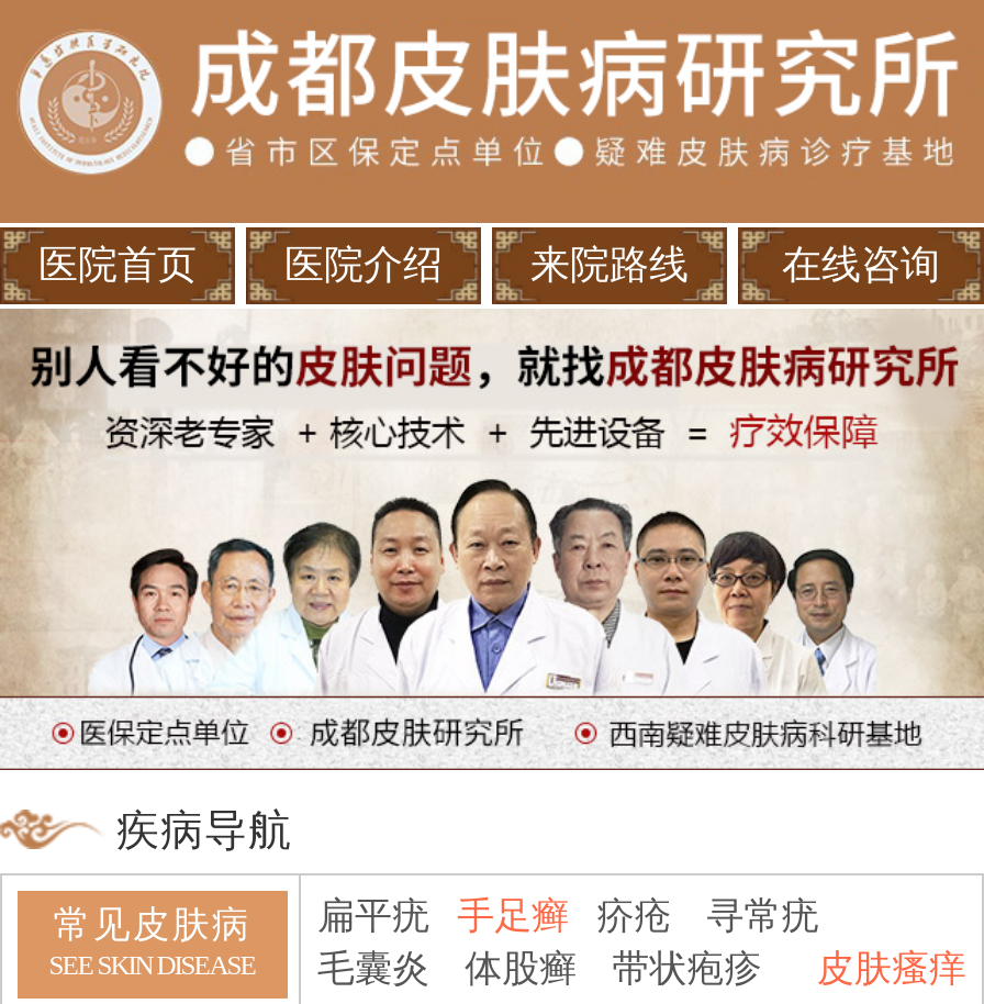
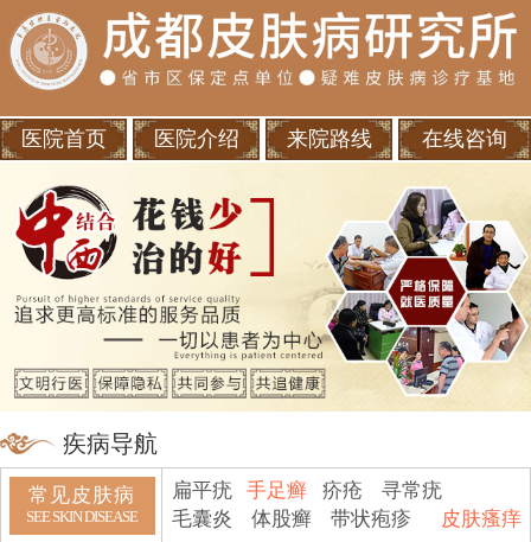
- [image]
+ [image]
